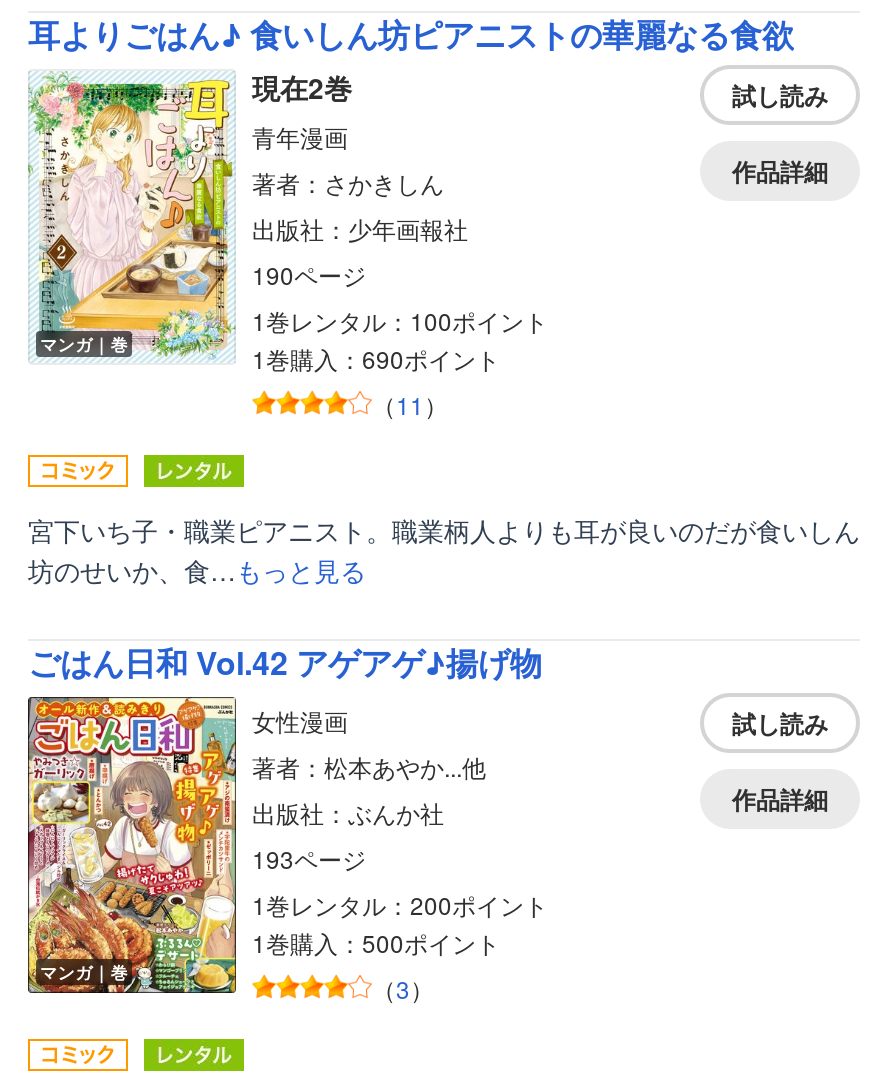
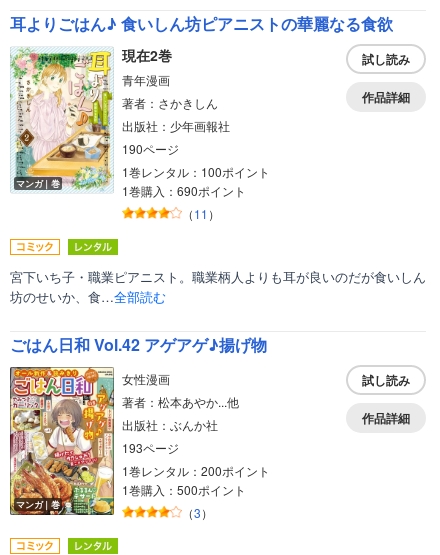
- 坊のせいか、食…もっと見る
+ 坊のせいか、食…全部読む
